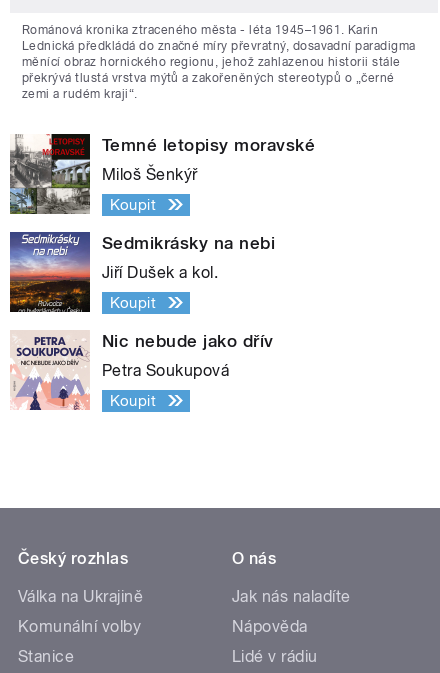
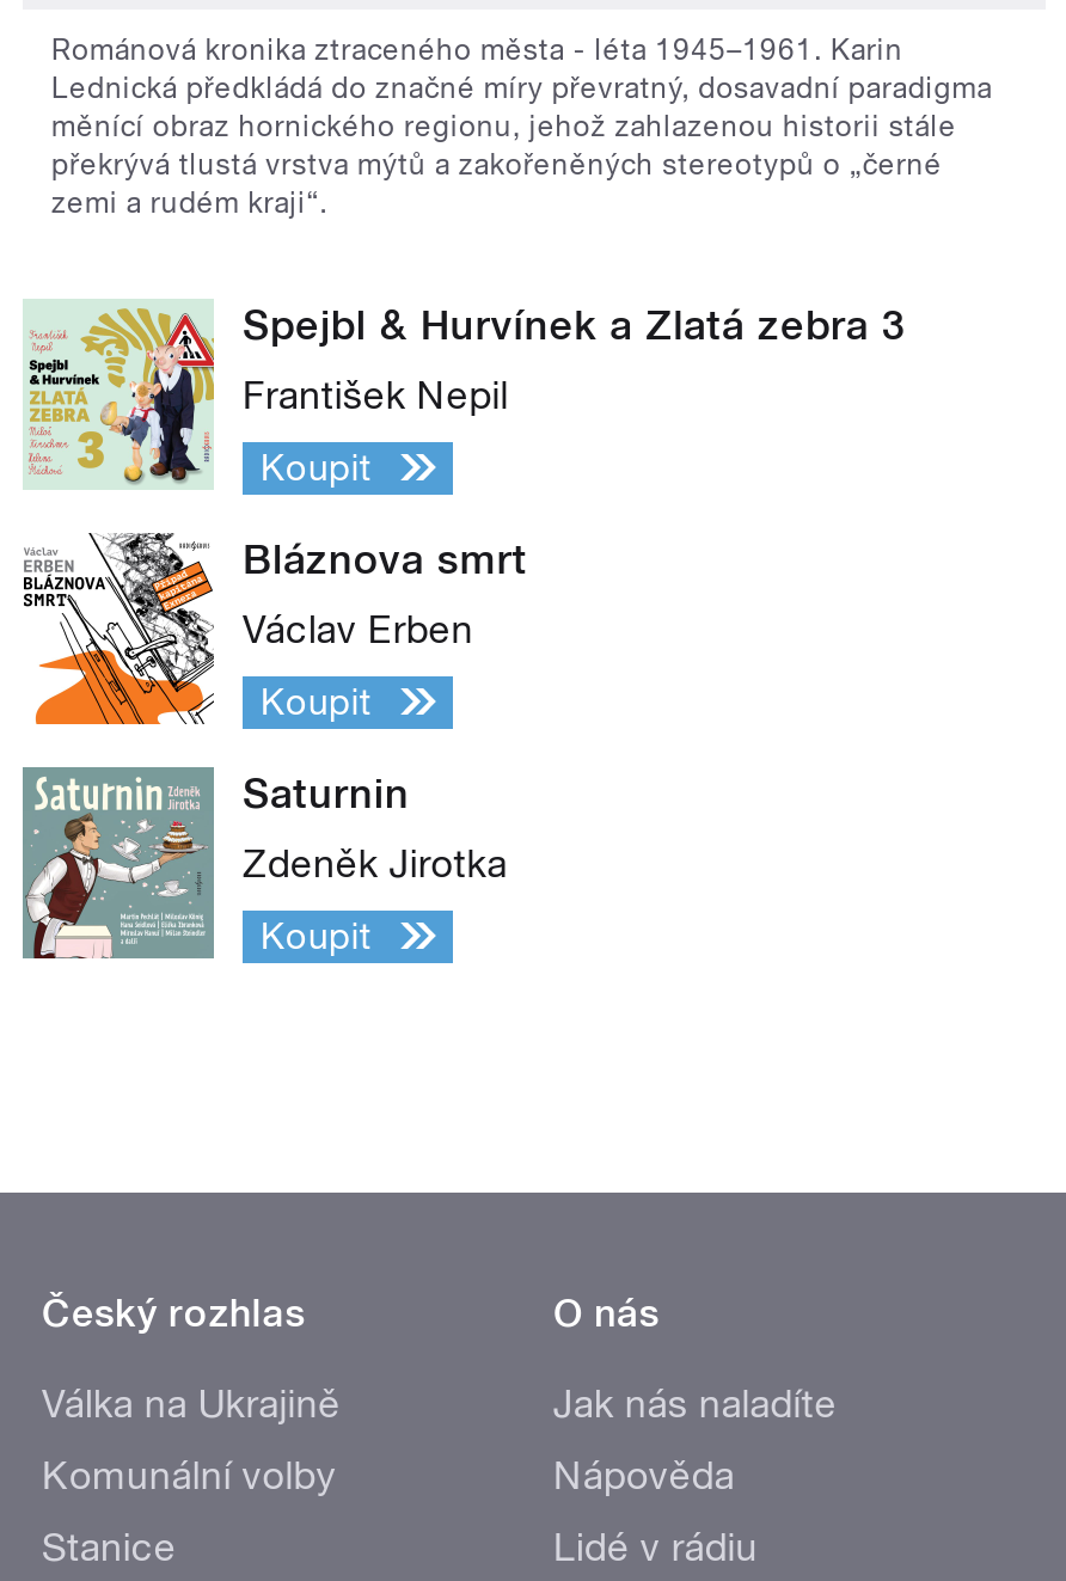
- [image]
- Temné letopisy moravské
+ [image]
+ Spejbl & Hurvínek a Zlatá zebra 3

- Miloš Šenkýř
+ František Nepil

- [image]
- Sedmikrásky na nebi
+ [image]
+ Bláznova smrt

- Jiří Dušek a kol.
+ Václav Erben

- [image]
- Nic nebude jako dřív
+ [image]
+ Saturnin

- Petra Soukupová
+ Zdeněk Jirotka
